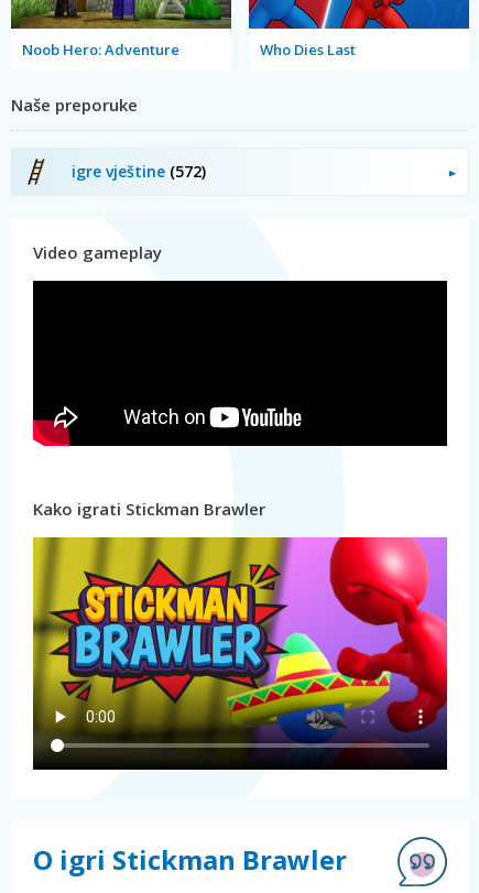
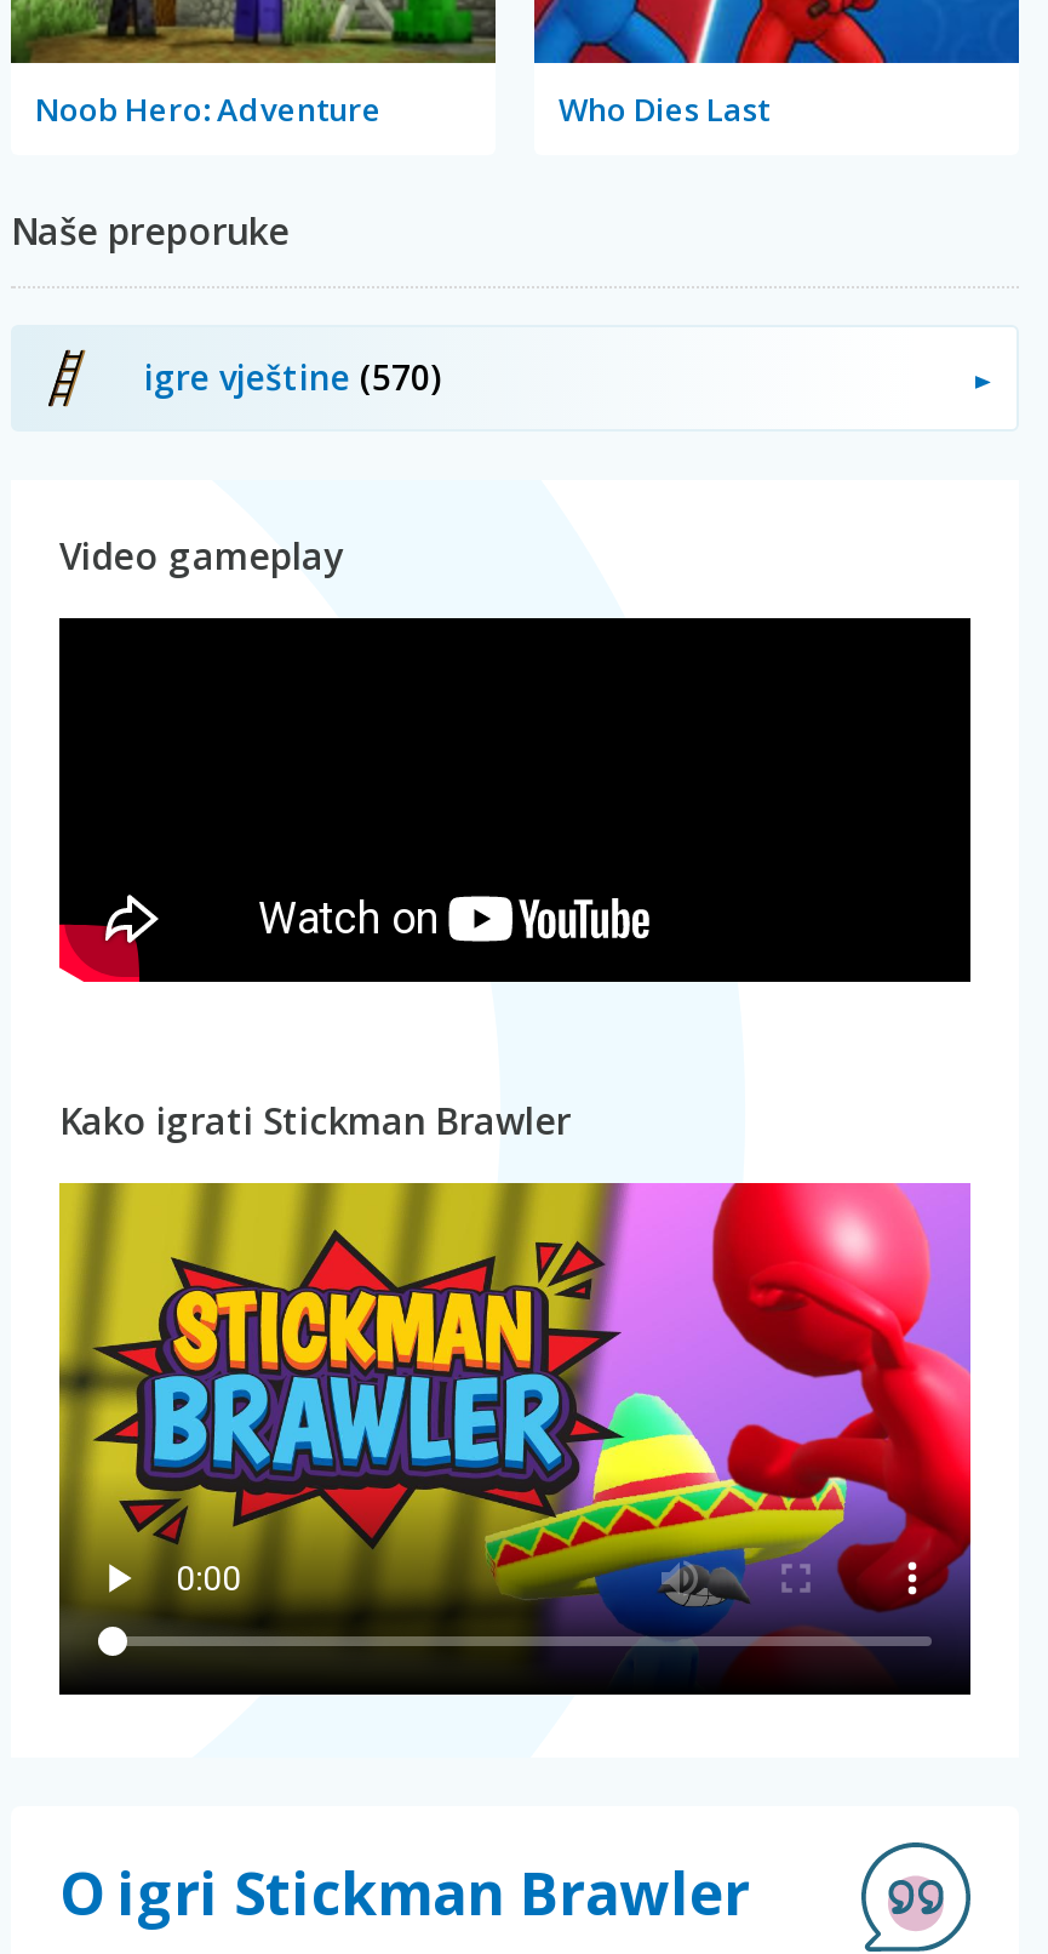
- igre vještine (572)
+ igre vještine (570)
